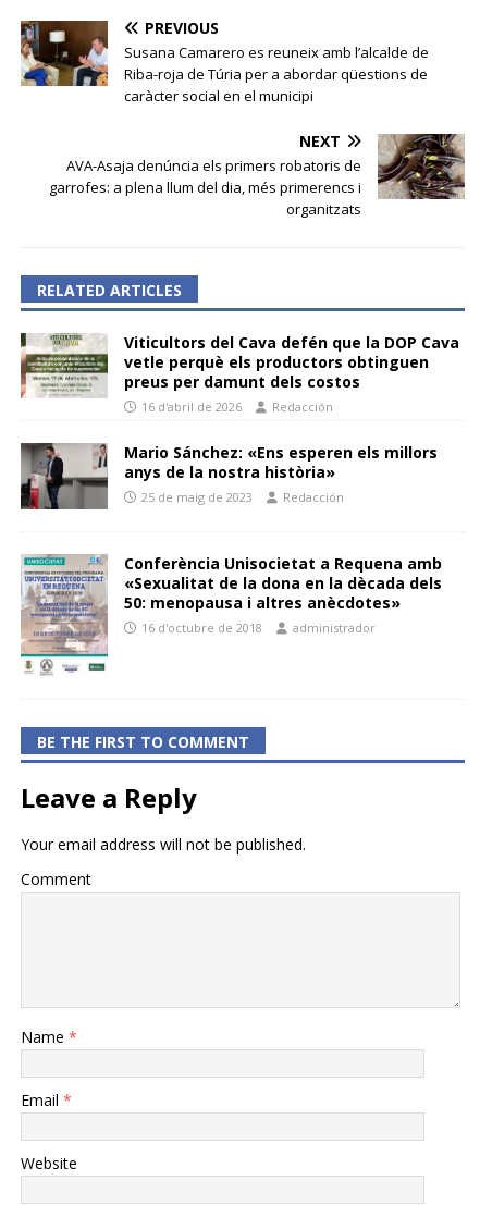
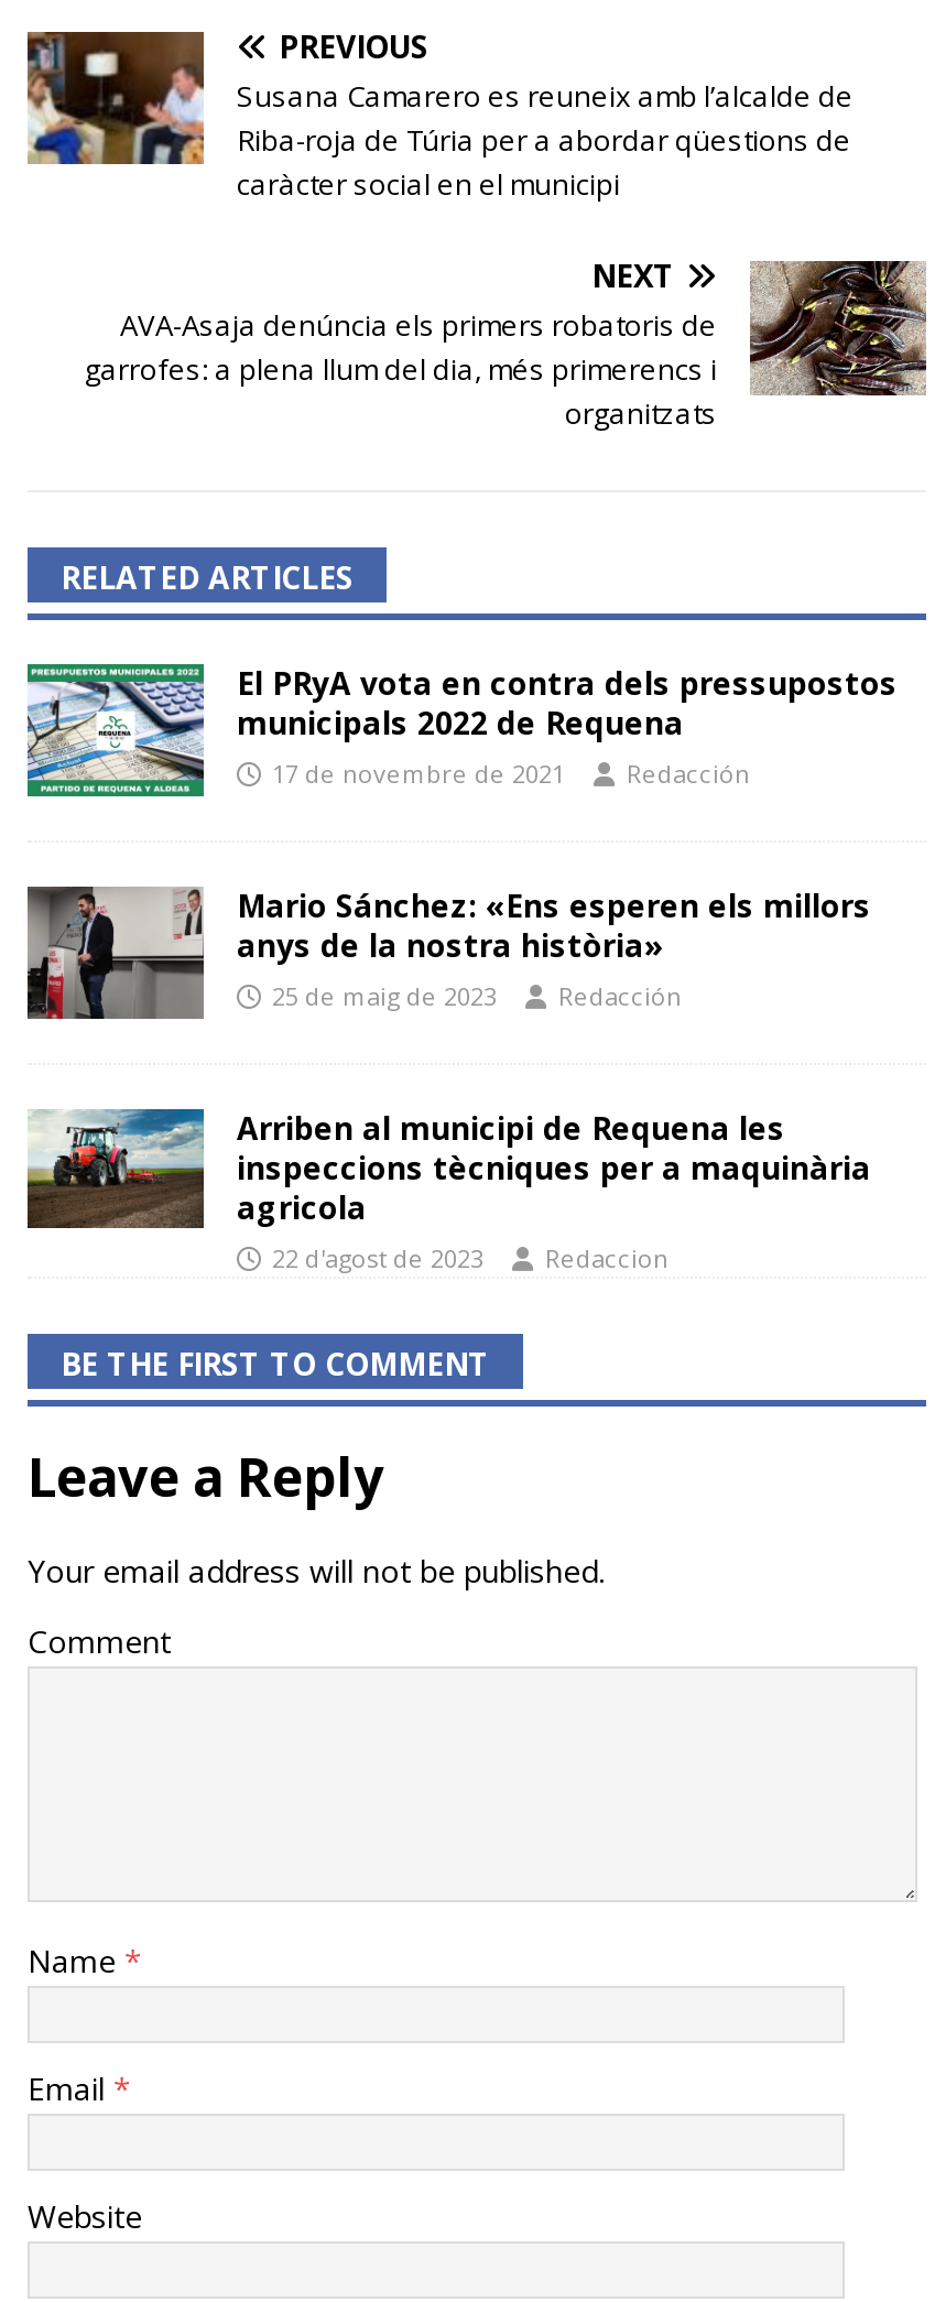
- [image]
- Viticultors del Cava defén que la DOP Cava
- vetle perquè els productors obtinguen
- preus per damunt dels costos
- 16 d'abril de 2026
+ [image]
+ El PRyA vota en contra dels pressupostos
+ municipals 2022 de Requena
+ 17 de novembre de 2021

- [image]
- Conferència Unisocietat a Requena amb
- «Sexualitat de la dona en la dècada dels
- 50: menopausa i altres anècdotes»
- 16 d'octubre de 2018
- administrador
+ [image]
+ Arriben al municipi de Requena les
+ inspeccions tècniques per a maquinària
+ agricola
+ 22 d'agost de 2023
+ Redaccion
